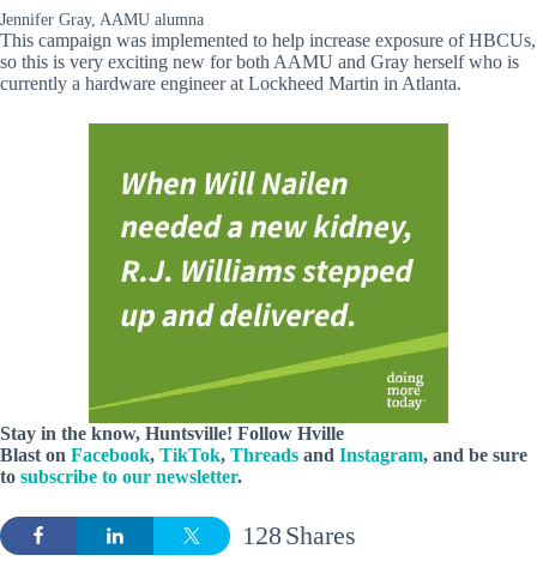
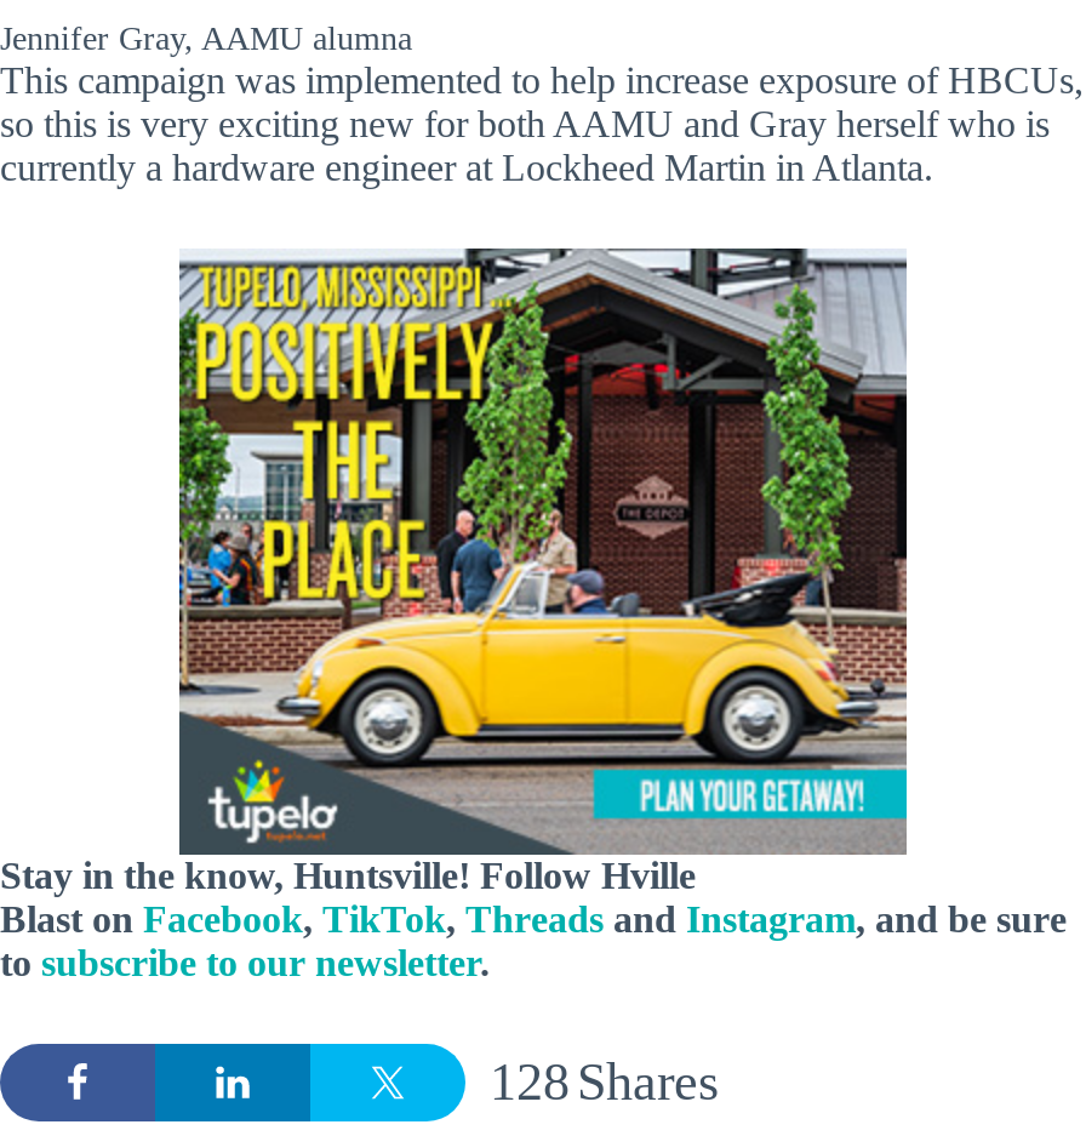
- [image]
+ [image]
